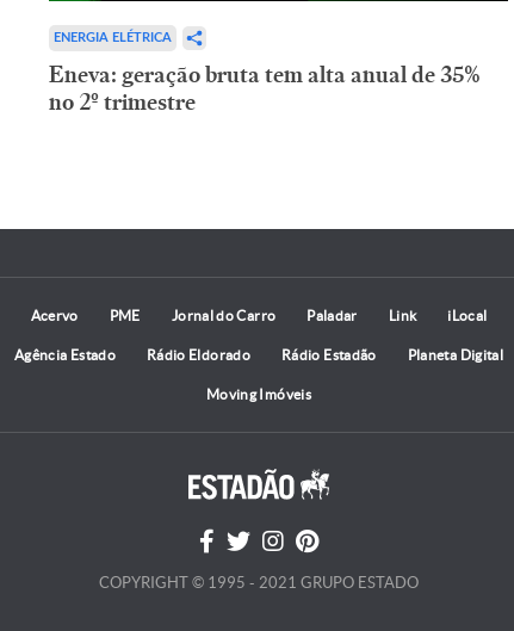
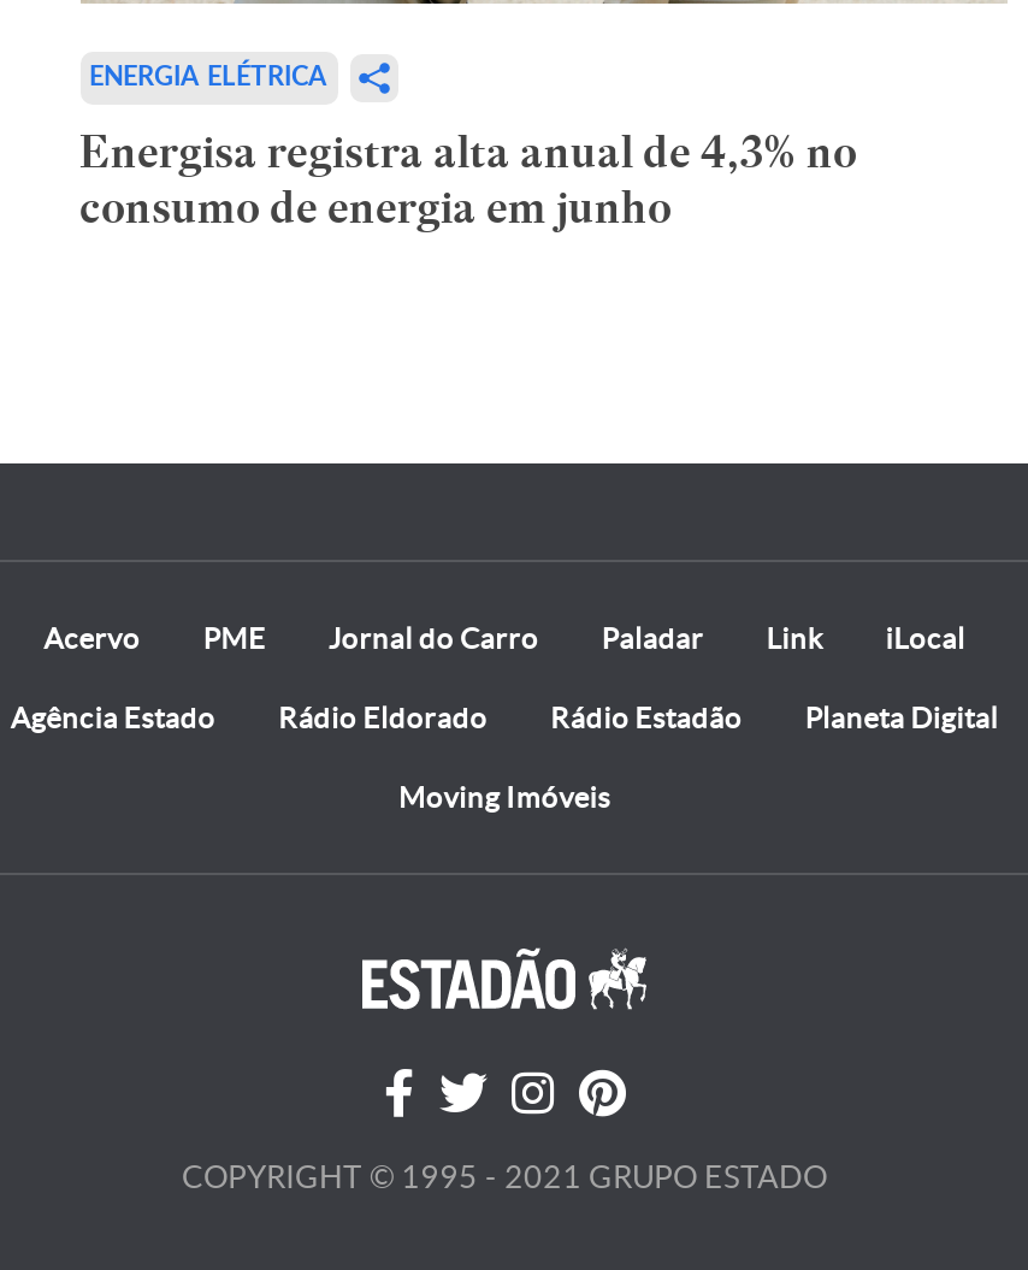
- Eneva: geração bruta tem alta anual de 35%
- no 2º trimestre
+ Energisa registra alta anual de 4,3% no
+ consumo de energia em junho
